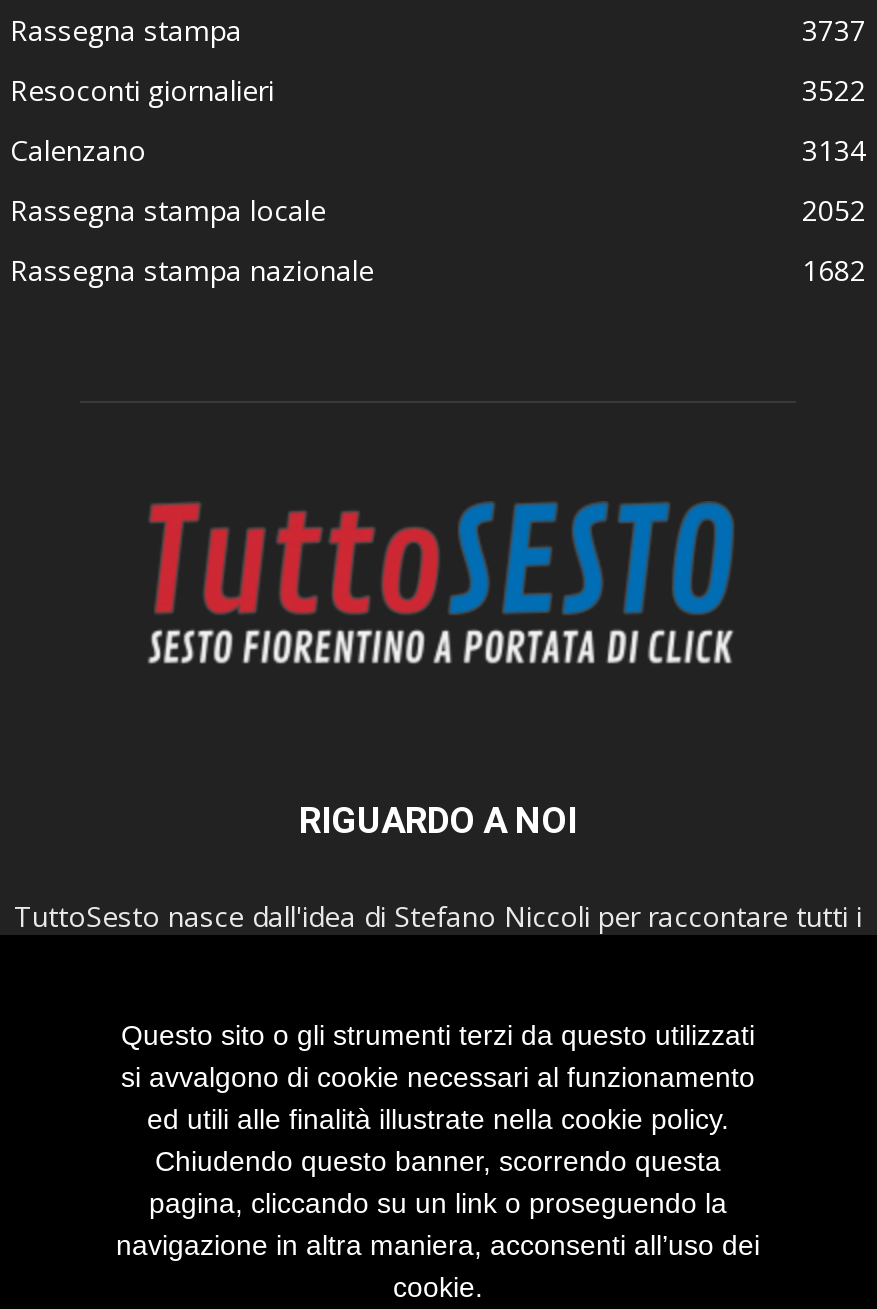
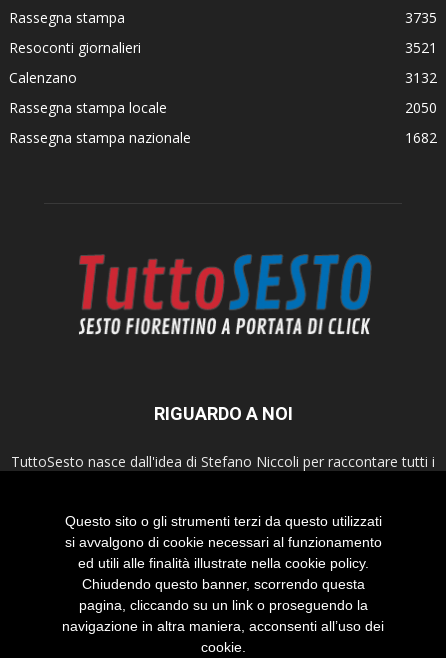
- 3737
+ 3735

- 3522
+ 3521

- 3134
+ 3132

- 2052
+ 2050
